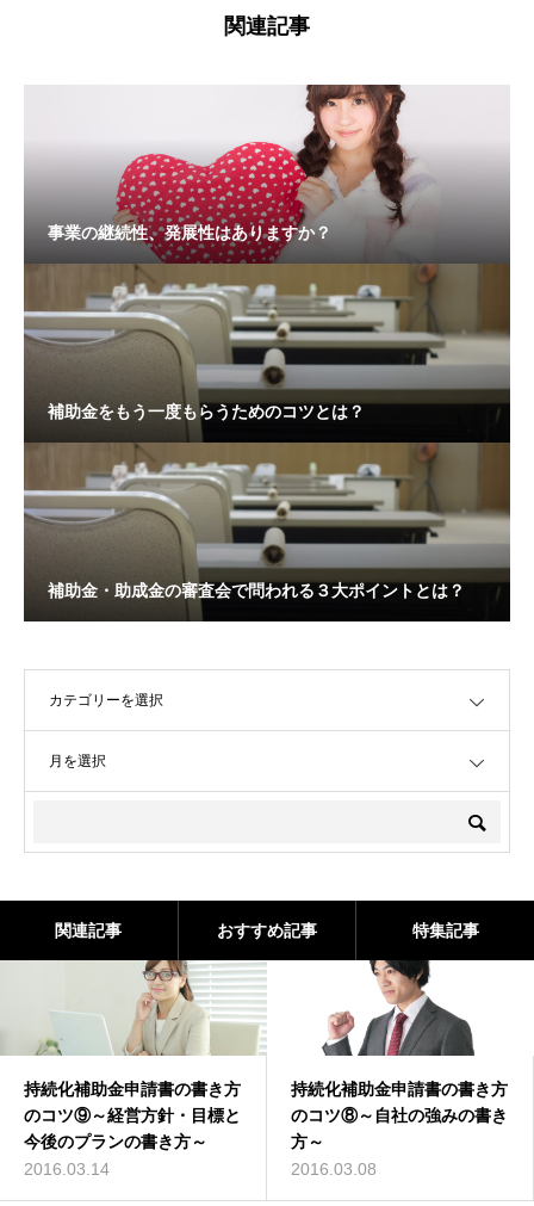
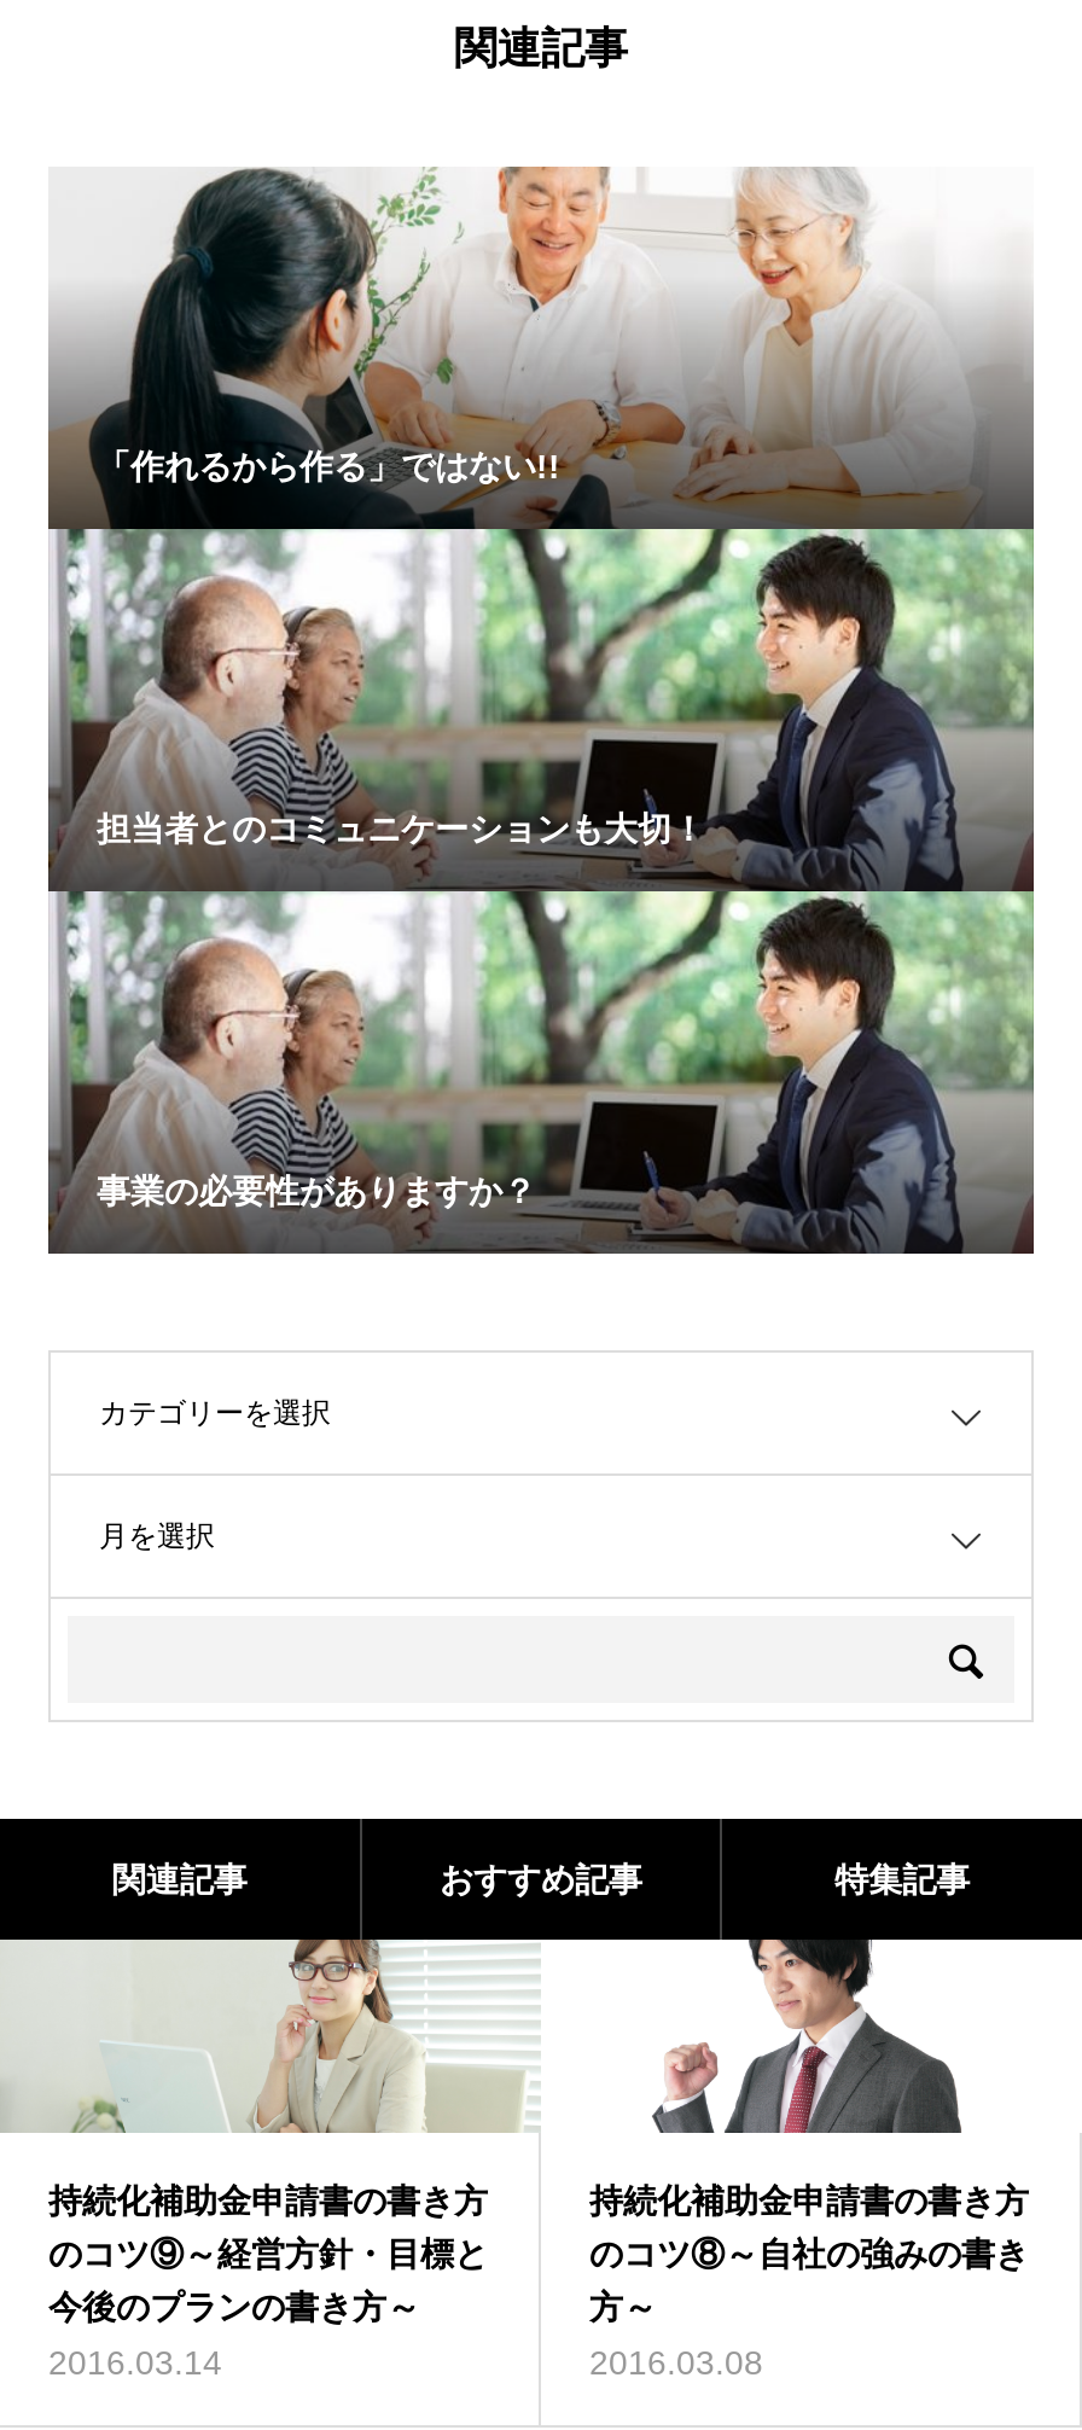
- [image]
- 事業の継続性、発展性はありますか？
+ [image]
+ 「作れるから作る」ではない!!

- 補助金をもう一度もらうためのコツとは？
+ 担当者とのコミュニケーションも大切！

- 補助金・助成金の審査会で問われる３大ポイントとは？
+ 事業の必要性がありますか？
